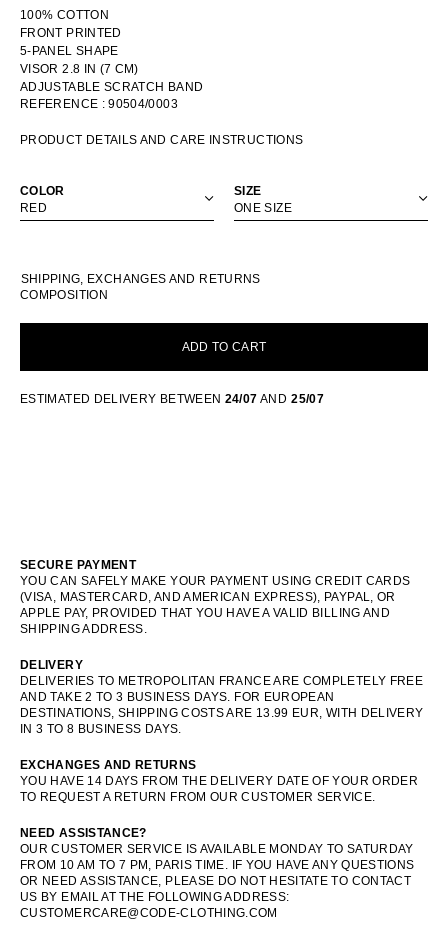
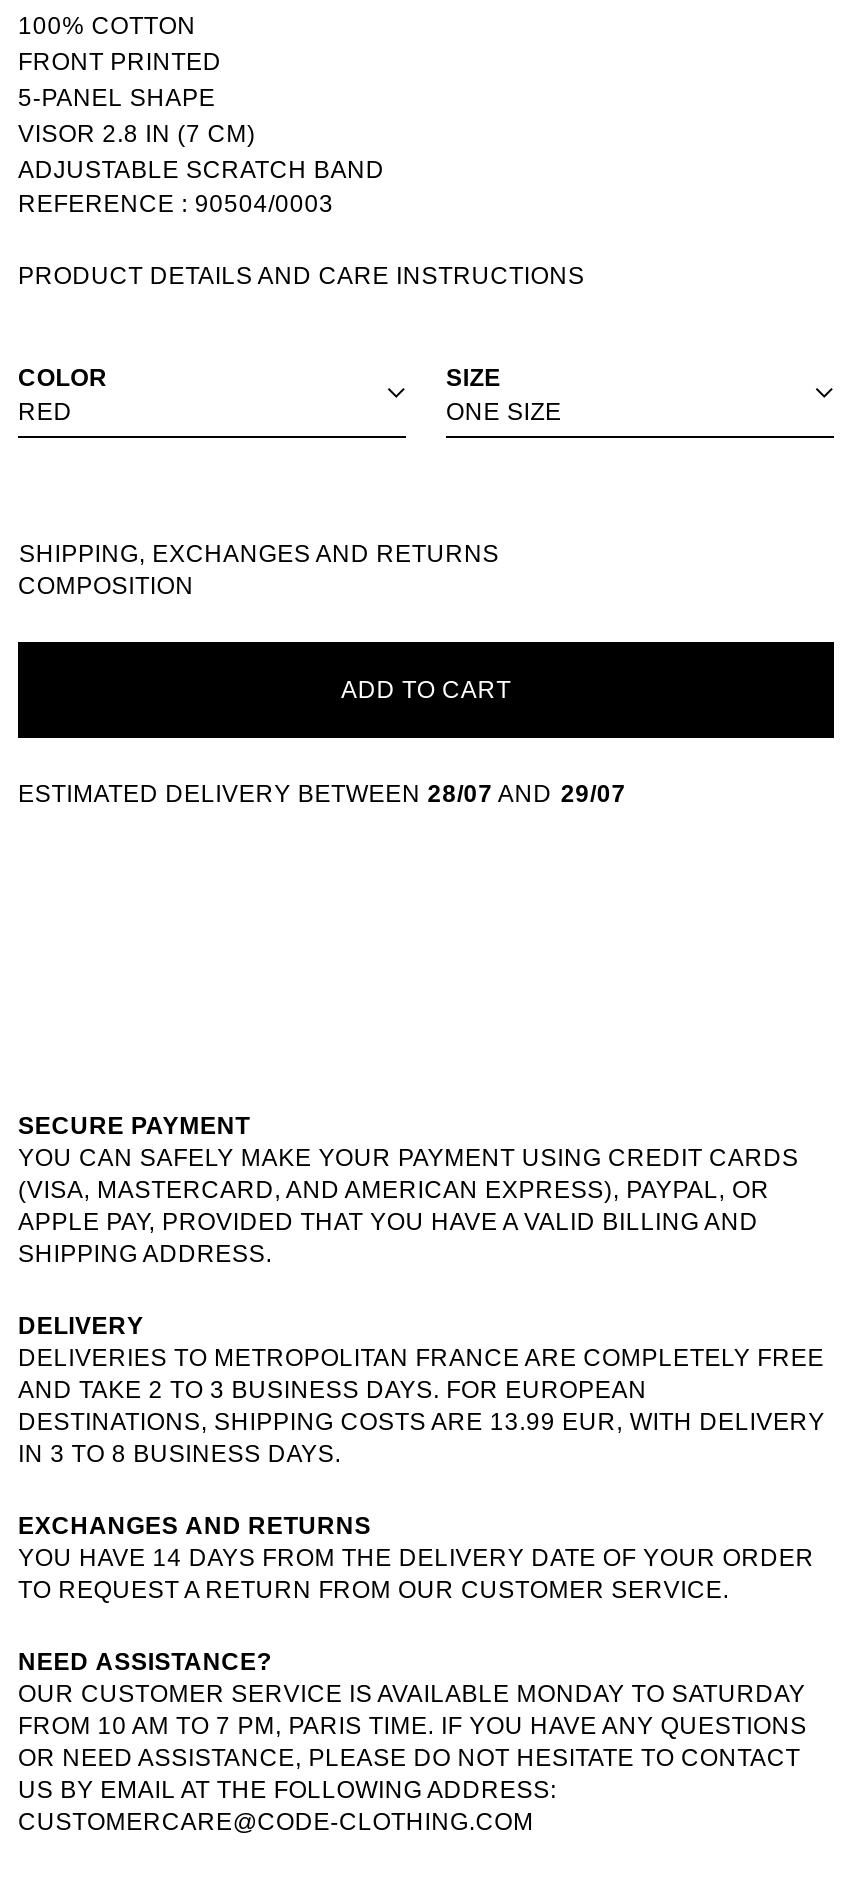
- ESTIMATED DELIVERY BETWEEN 24/07 AND 25/07
+ ESTIMATED DELIVERY BETWEEN 28/07 AND 29/07
